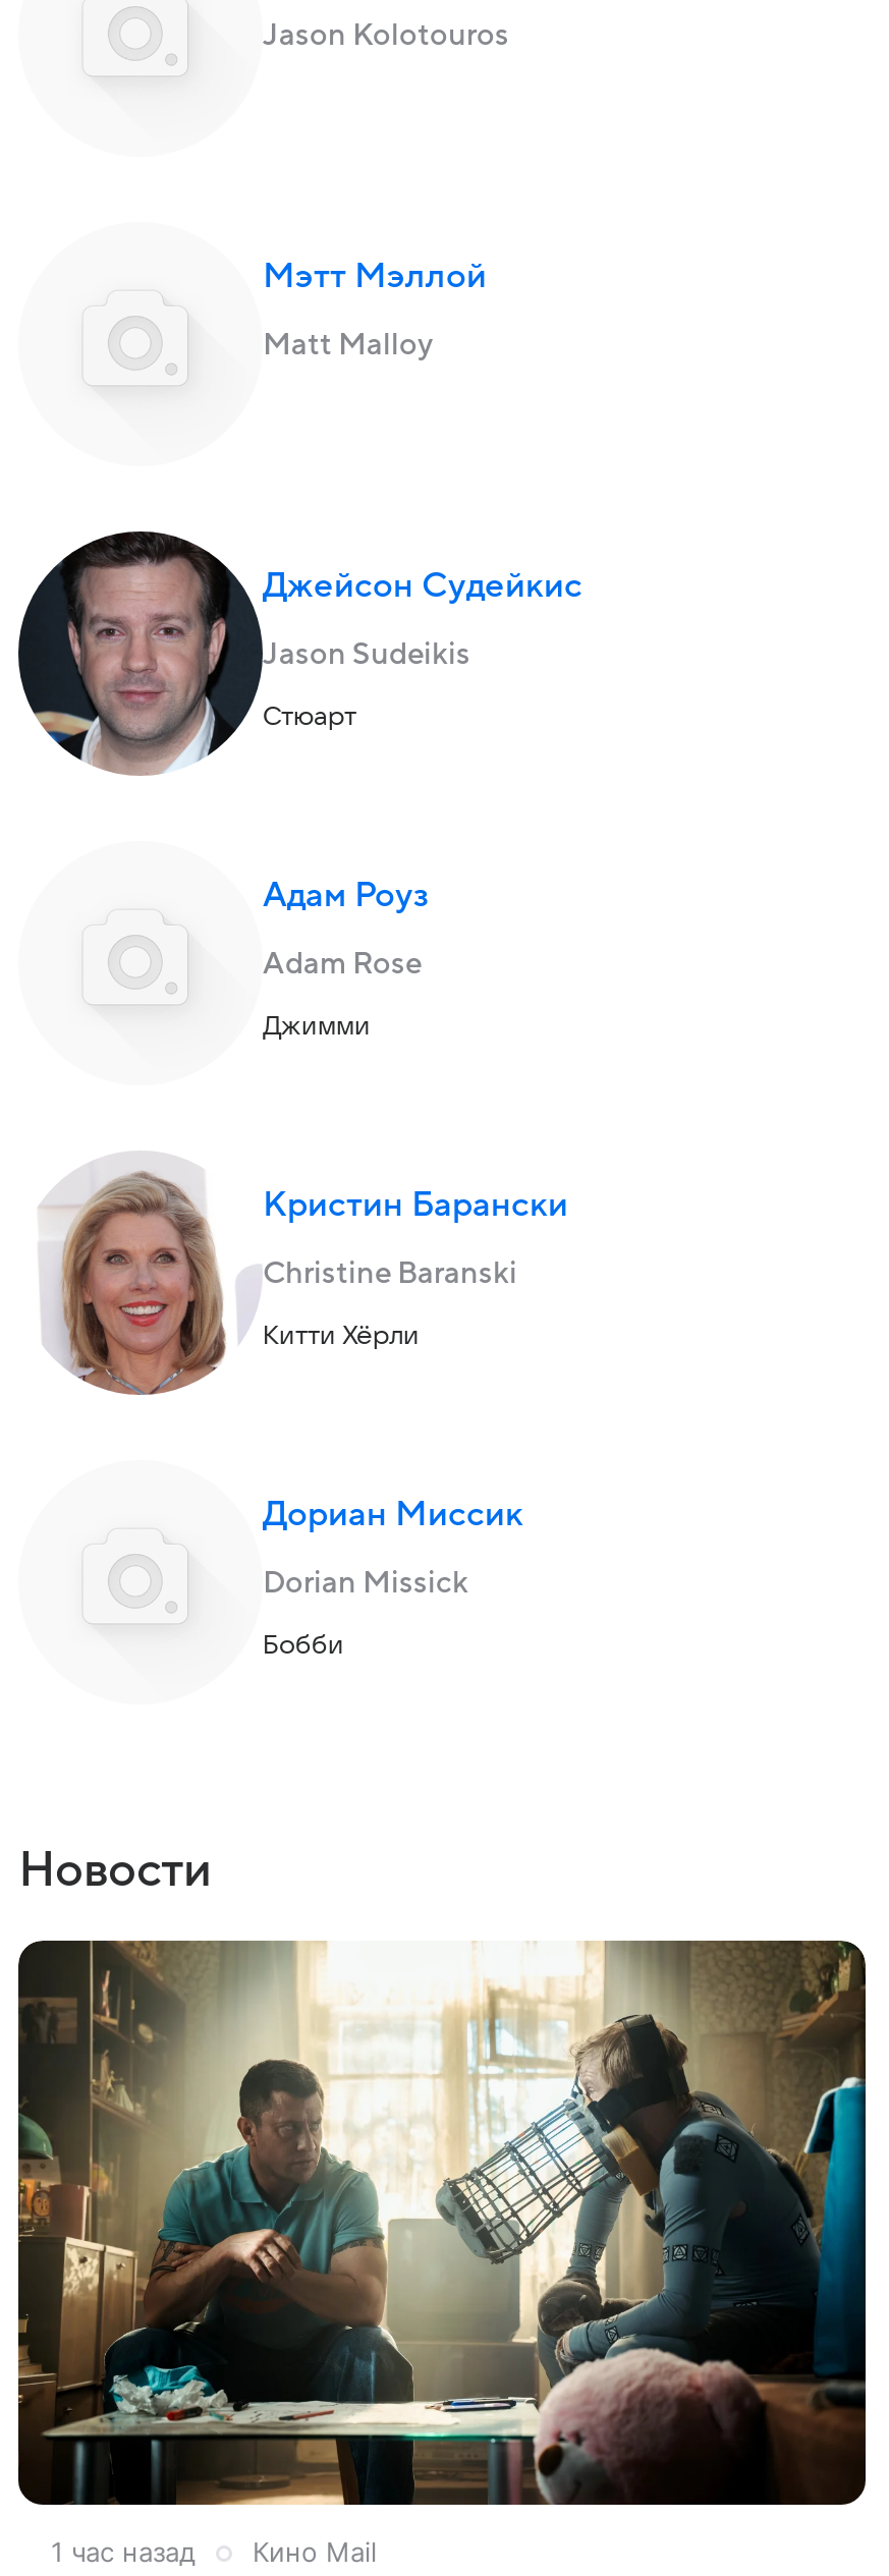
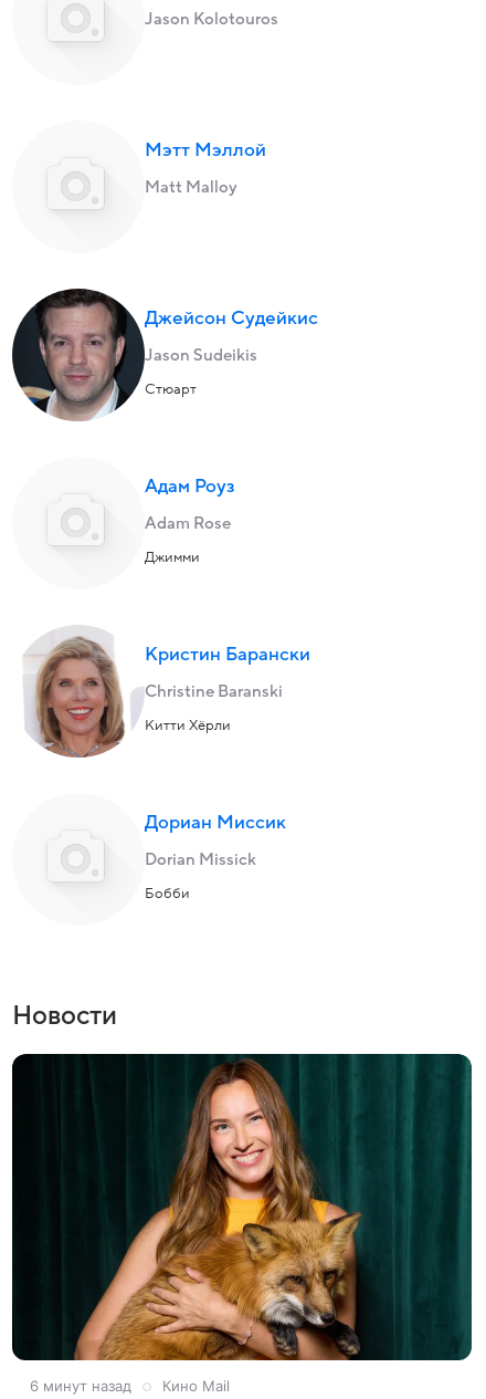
- [image]
- 1 час назад Кино Mail
+ [image]
+ 6 минут назад Кино Mail
